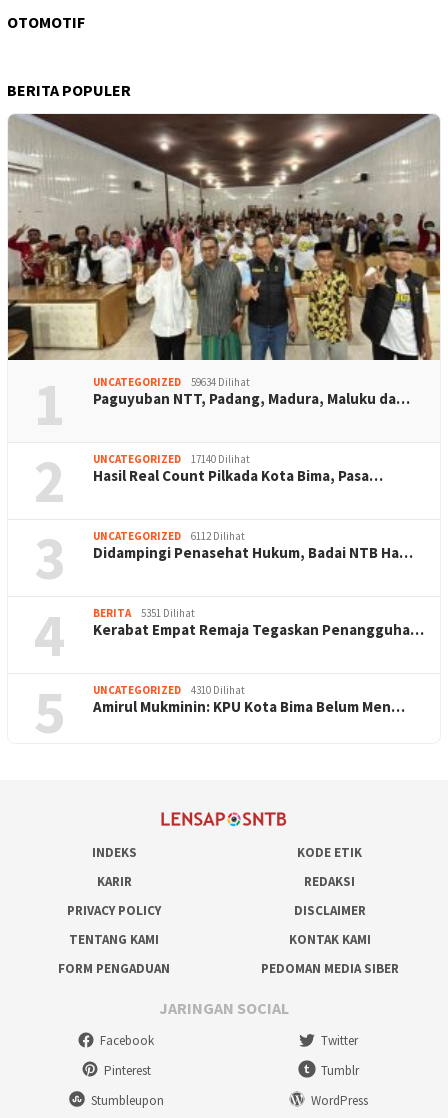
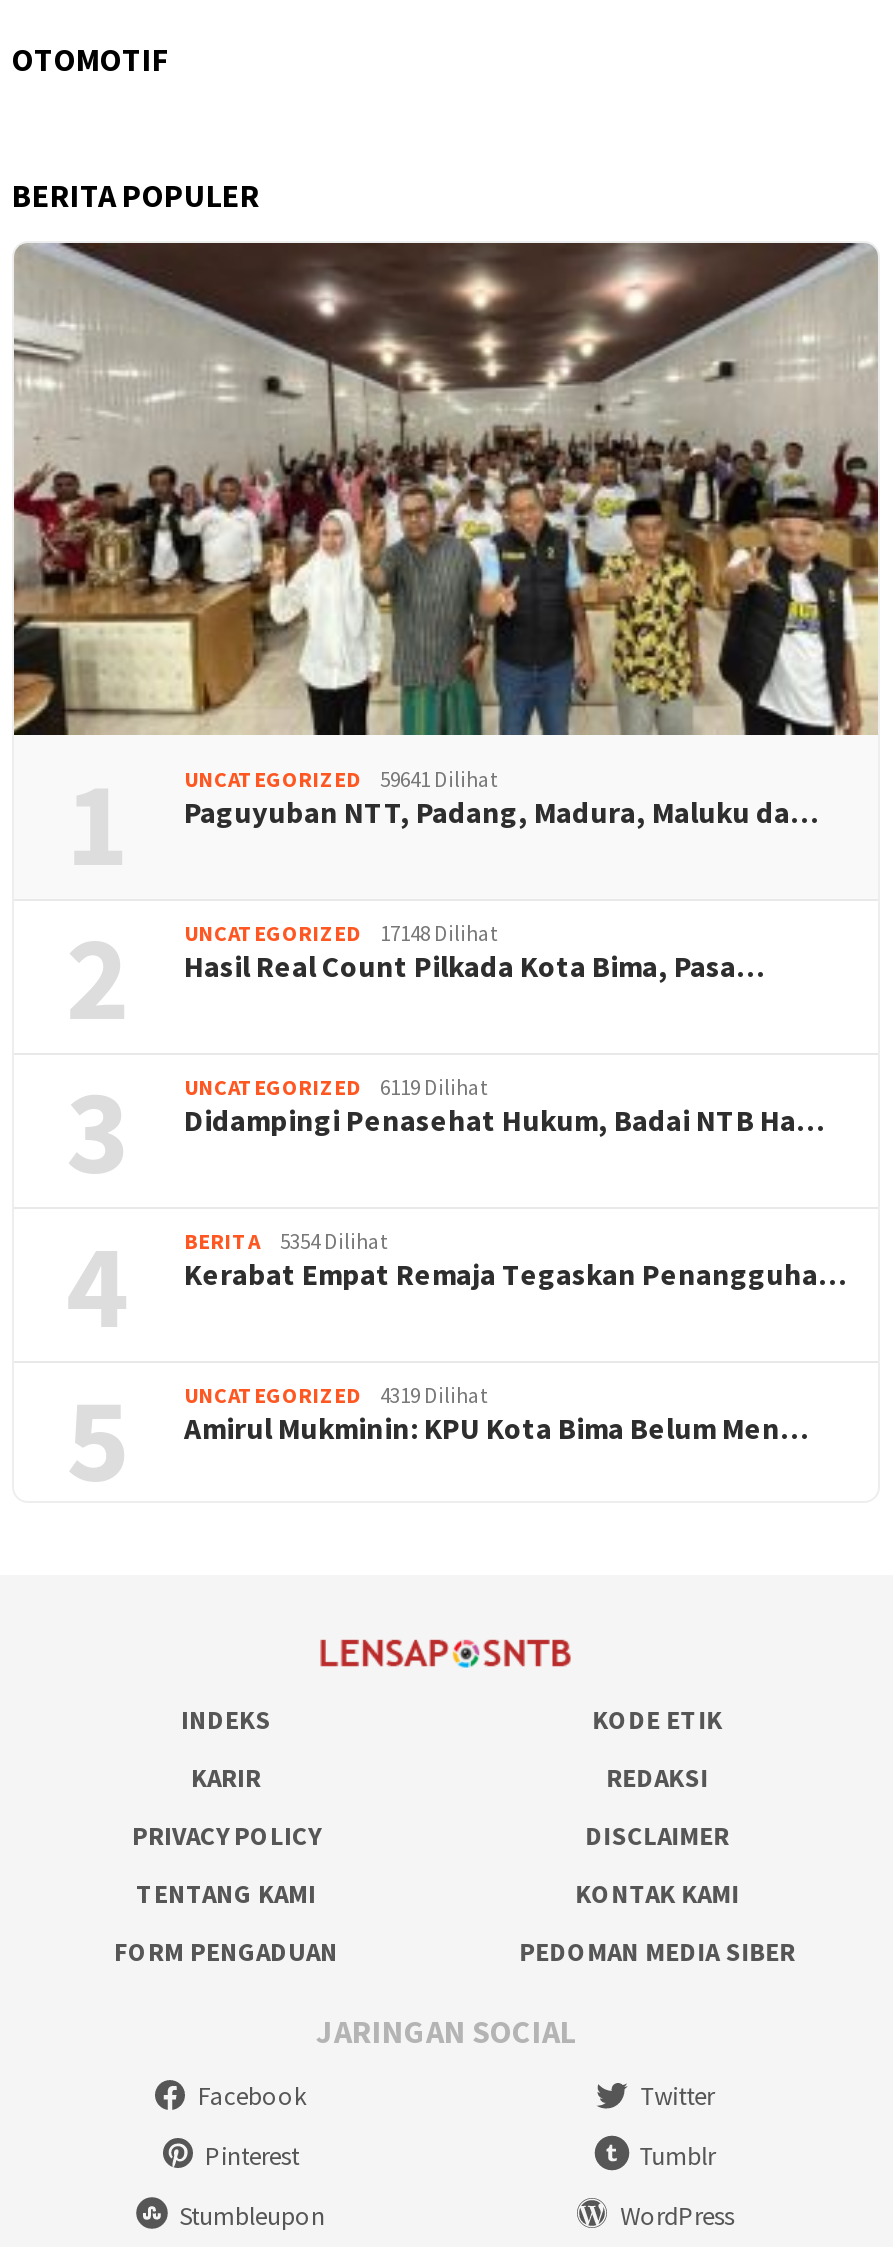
- UNCATEGORIZED 59634 Dilihat
+ UNCATEGORIZED 59641 Dilihat

- UNCATEGORIZED 17140 Dilihat
+ UNCATEGORIZED 17148 Dilihat

- UNCATEGORIZED 6112 Dilihat
+ UNCATEGORIZED 6119 Dilihat

- BERITA 5351 Dilihat
+ BERITA 5354 Dilihat

- UNCATEGORIZED 4310 Dilihat
+ UNCATEGORIZED 4319 Dilihat
